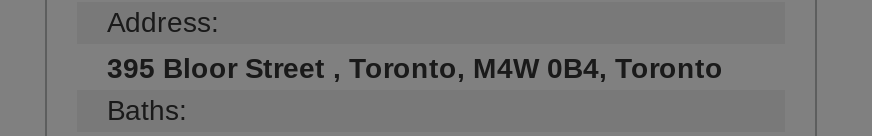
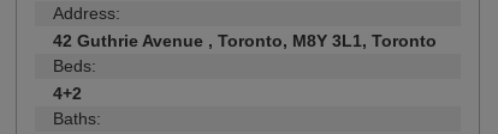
- 395 Bloor Street , Toronto, M4W 0B4, Toronto
+ 42 Guthrie Avenue , Toronto, M8Y 3L1, Toronto
+ Beds:
+ 4+2
